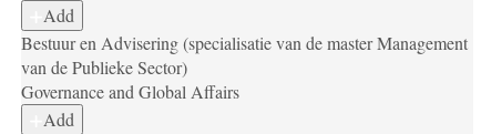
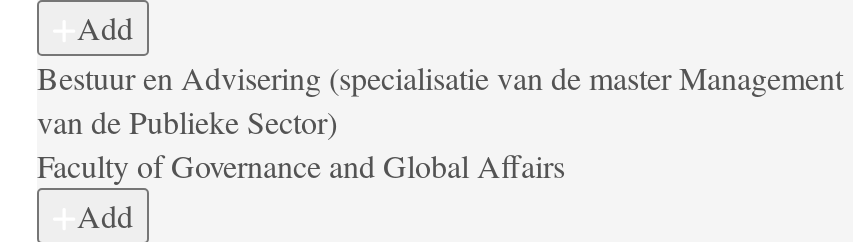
- Governance and Global Affairs
+ Faculty of Governance and Global Affairs
